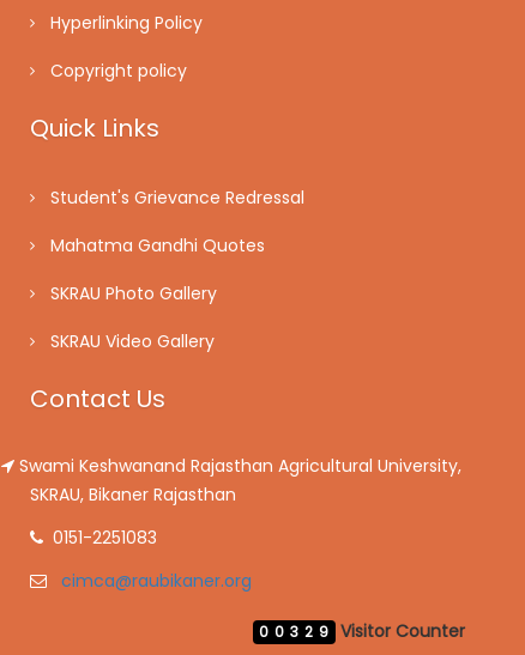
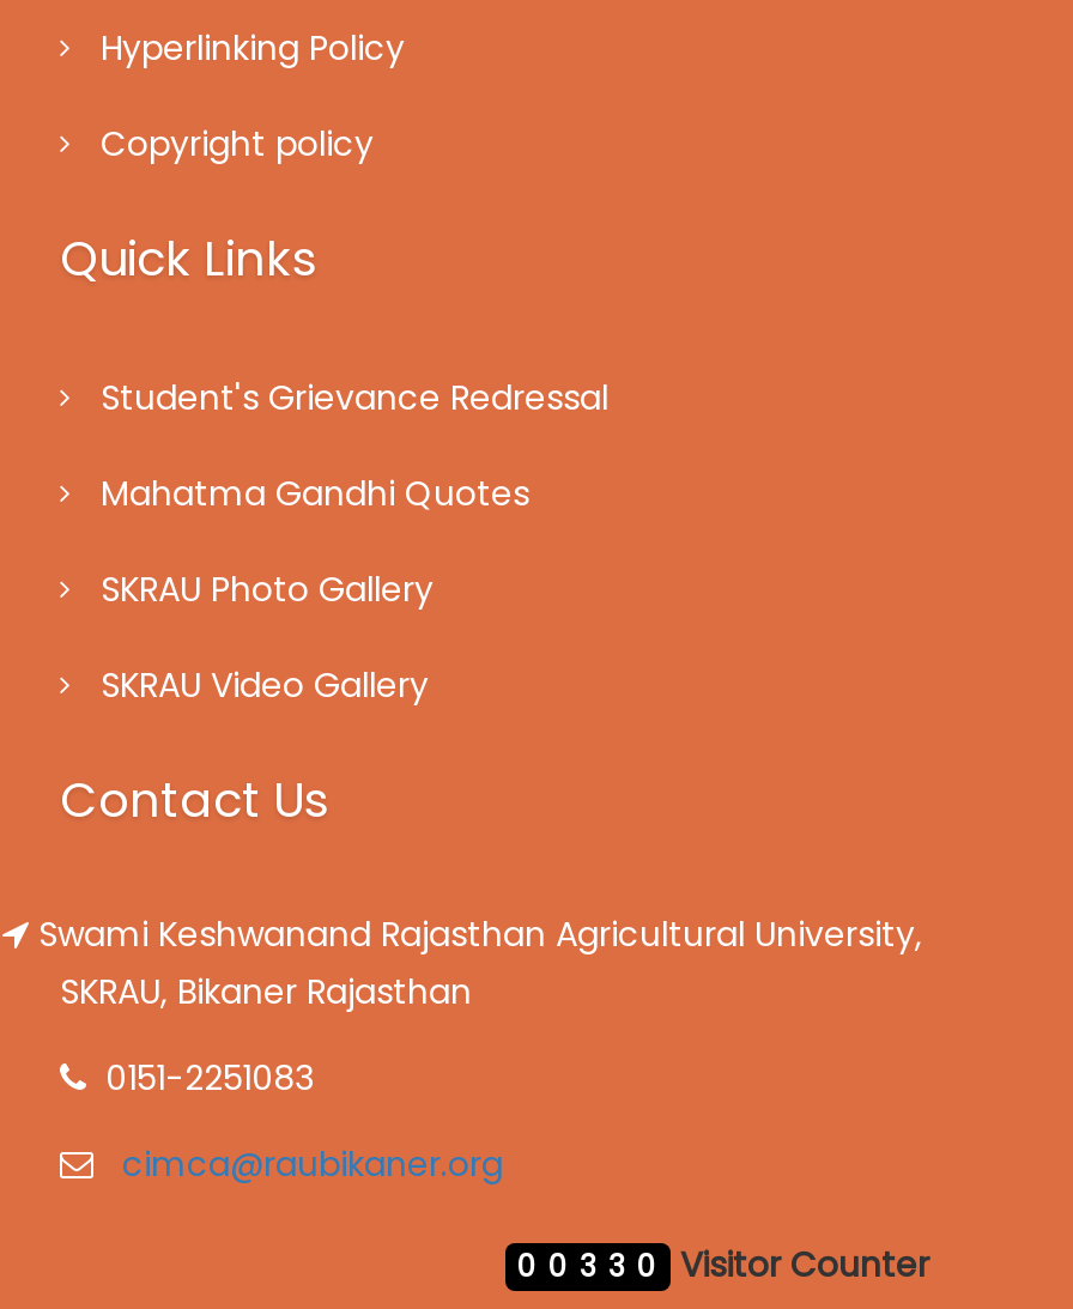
- 00329 Visitor Counter
+ 00330 Visitor Counter
